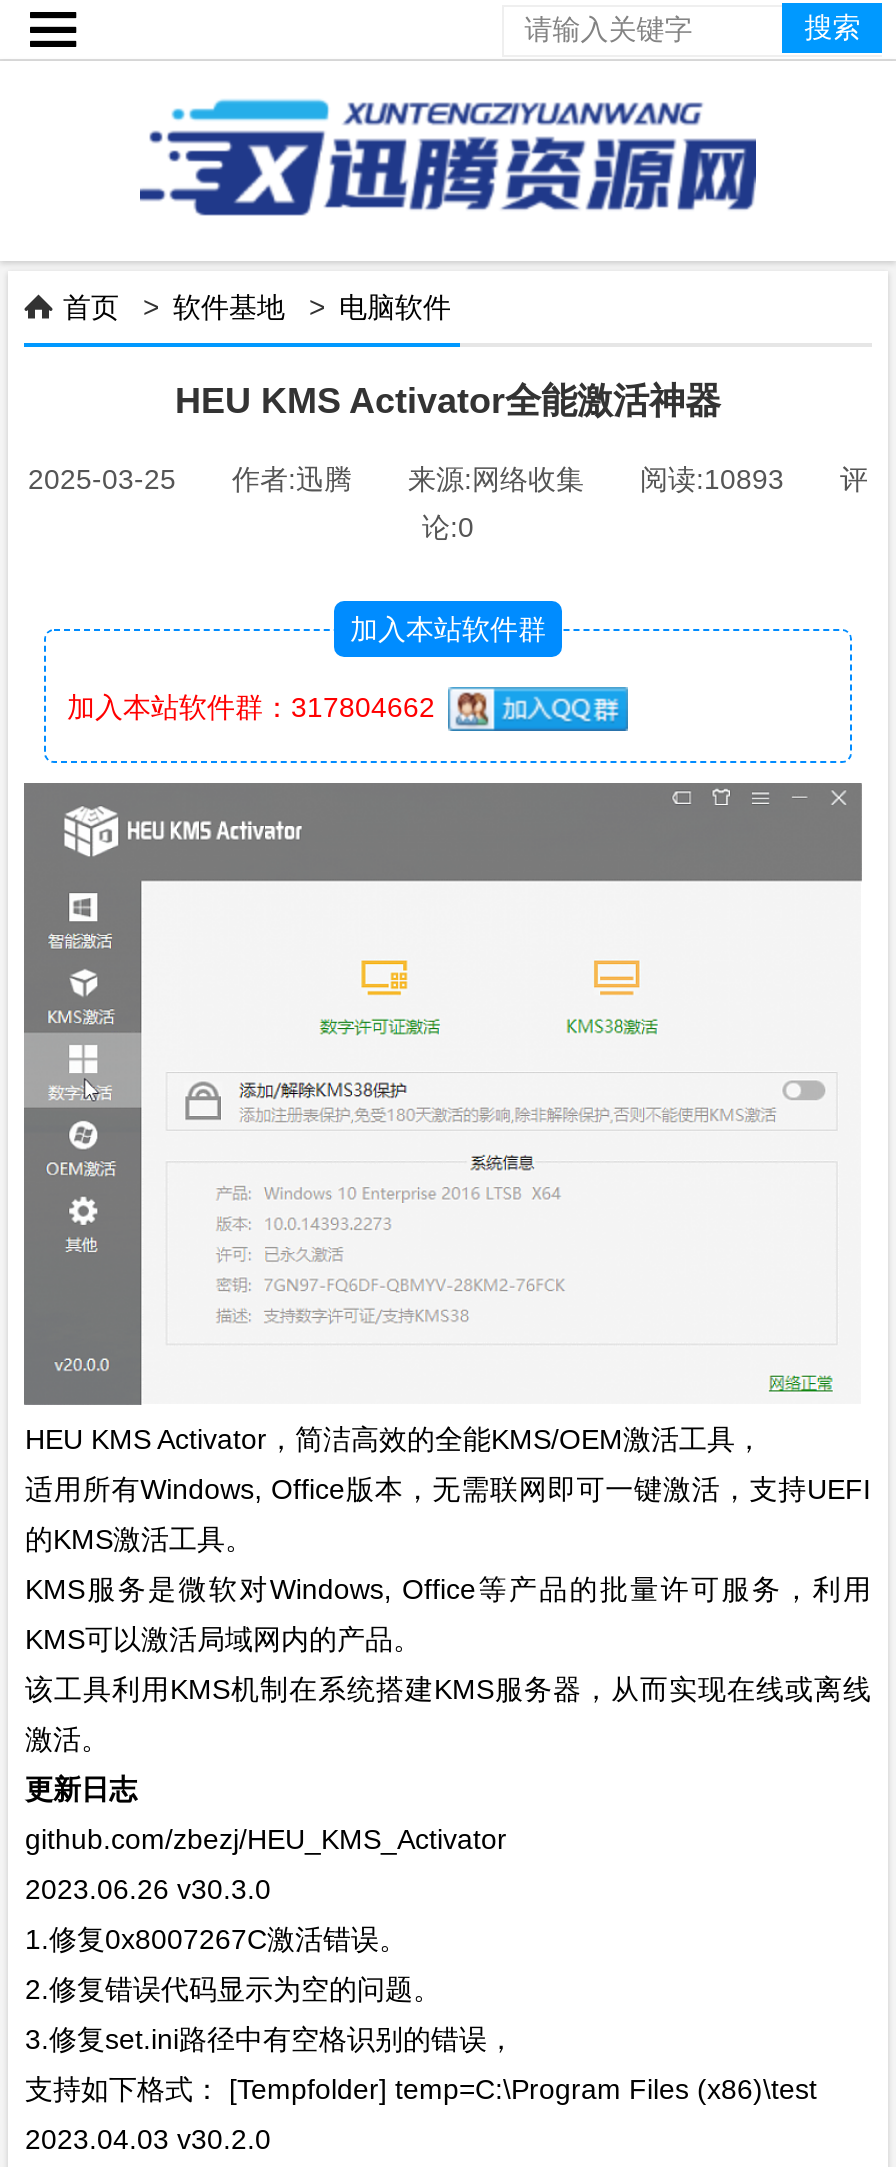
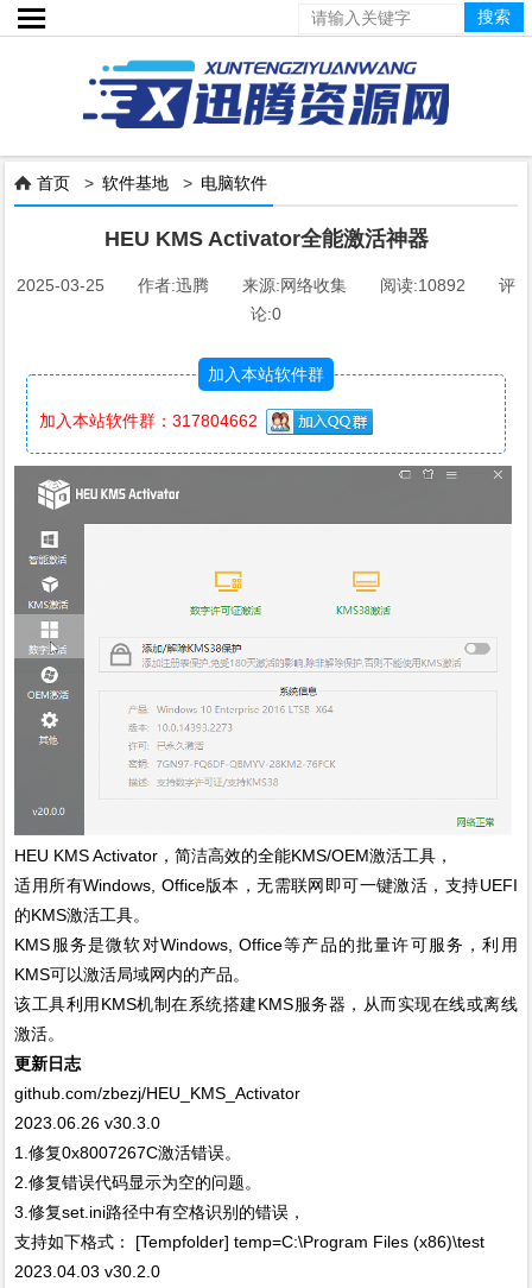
- 2025-03-25 作者:迅腾 来源:网络收集 阅读:10893评
+ 2025-03-25 作者:迅腾 来源:网络收集 阅读:10892评
